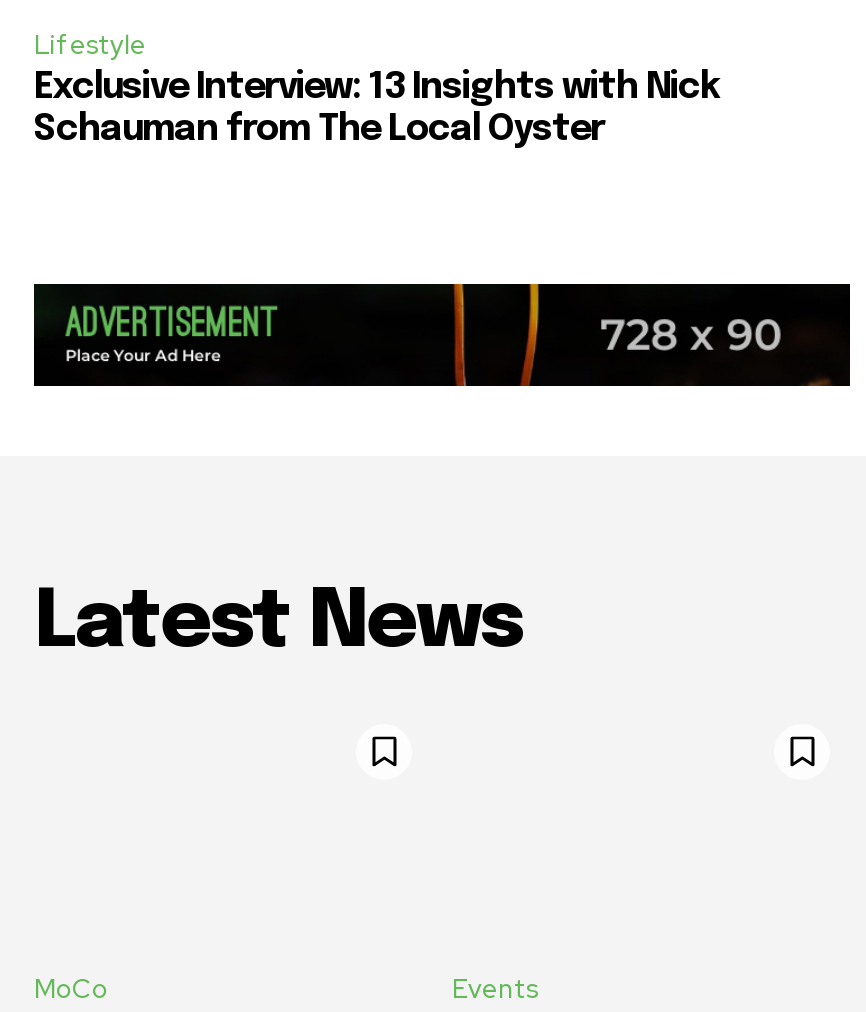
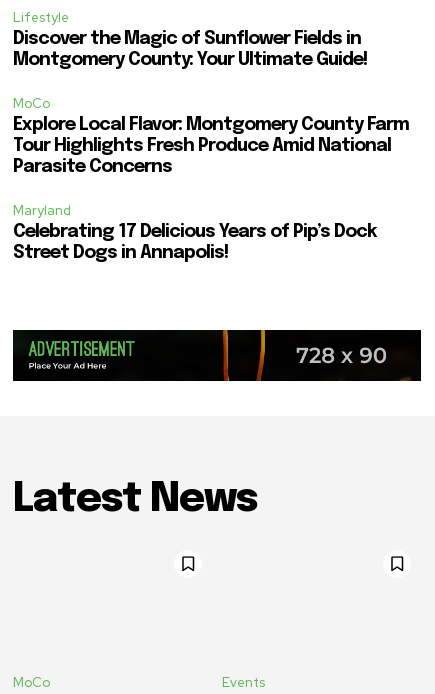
- Exclusive Interview: 13 Insights with Nick
- Schauman from The Local Oyster
+ Discover the Magic of Sunflower Fields in
+ Montgomery County: Your Ultimate Guide!
+ MoCo
+ Explore Local Flavor: Montgomery County Farm
+ Tour Highlights Fresh Produce Amid National
+ Parasite Concerns
+ Maryland
+ Celebrating 17 Delicious Years of Pip’s Dock
+ Street Dogs in Annapolis!
